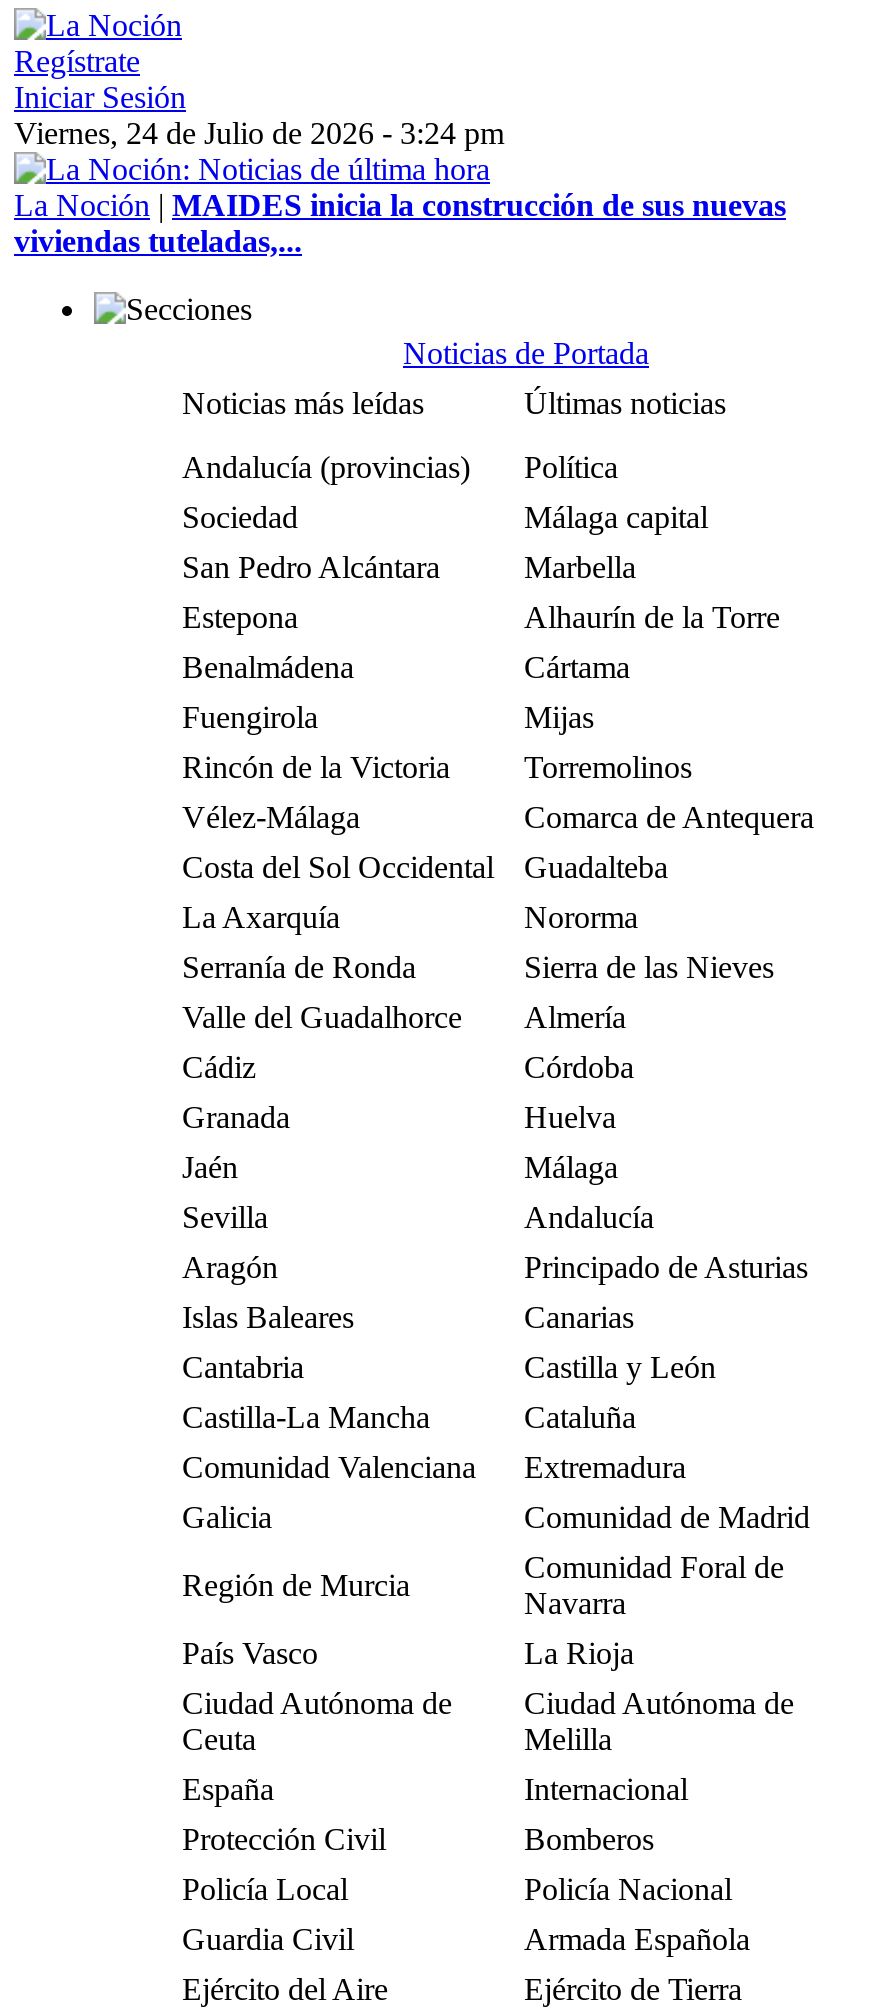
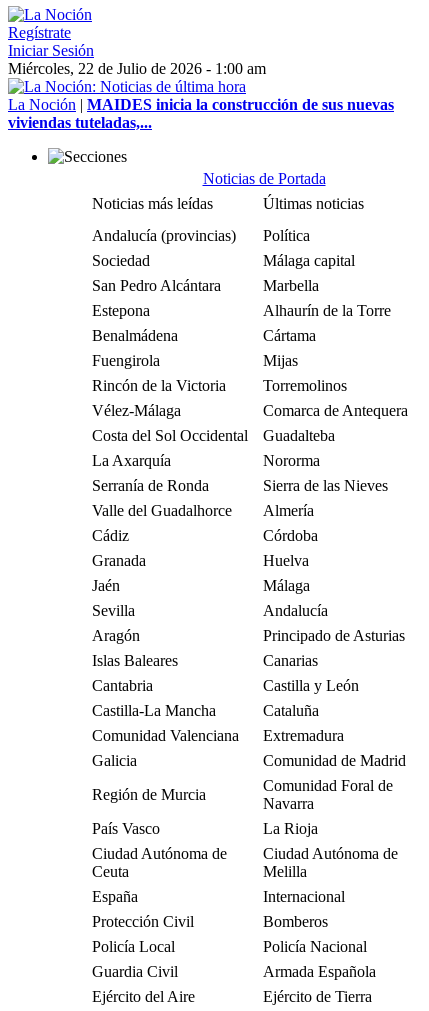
- Viernes, 24 de Julio de 2026 - 3:24 pm
+ Miércoles, 22 de Julio de 2026 - 1:00 am
